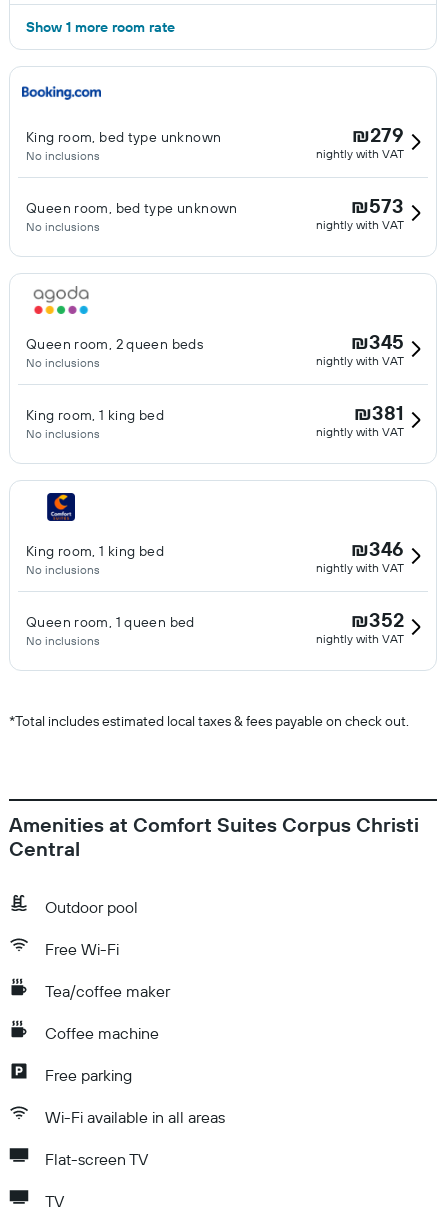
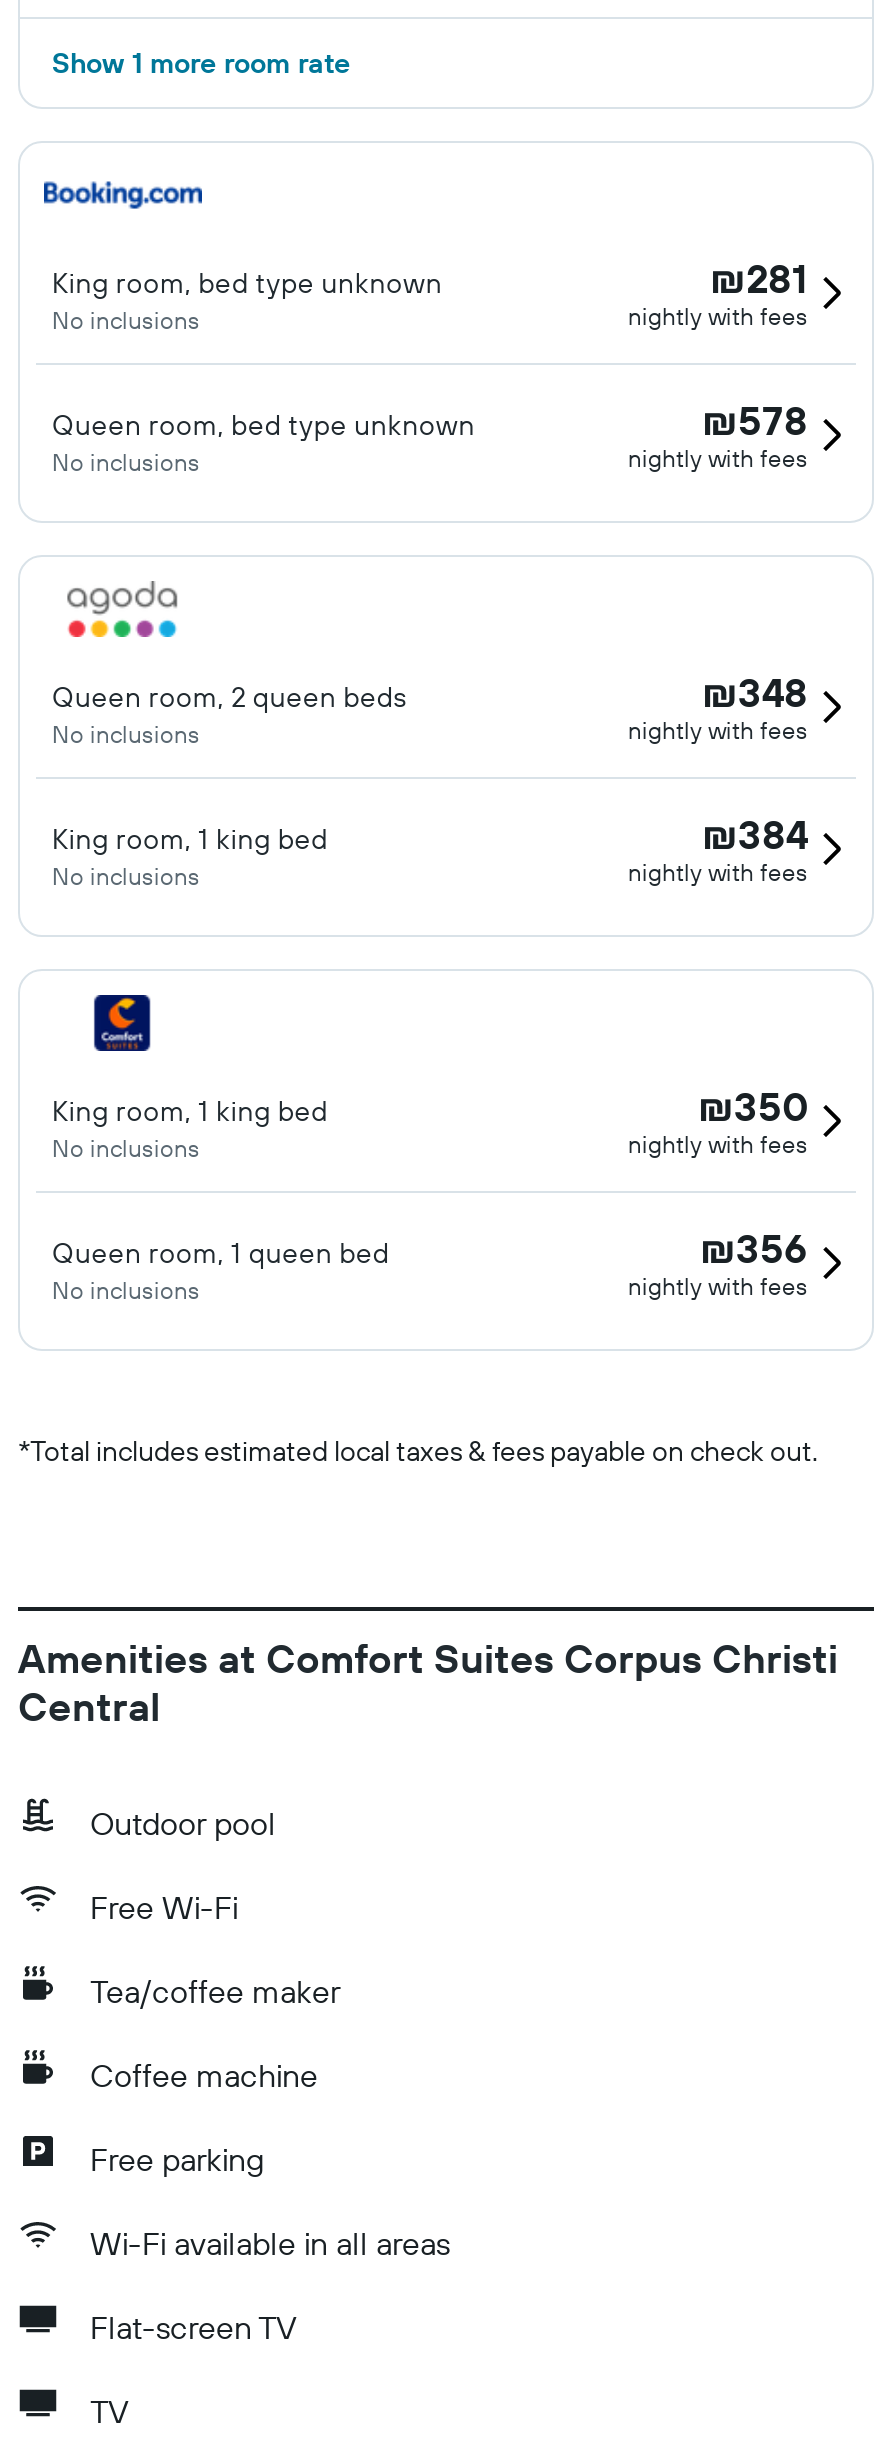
- ₪279
+ ₪281

- nightly with VAT
+ nightly with fees

- ₪573
+ ₪578

- nightly with VAT
+ nightly with fees

- ₪345
+ ₪348

- nightly with VAT
+ nightly with fees

- ₪381
+ ₪384

- nightly with VAT
+ nightly with fees

- ₪346
+ ₪350

- nightly with VAT
+ nightly with fees

- ₪352
+ ₪356

- nightly with VAT
+ nightly with fees
